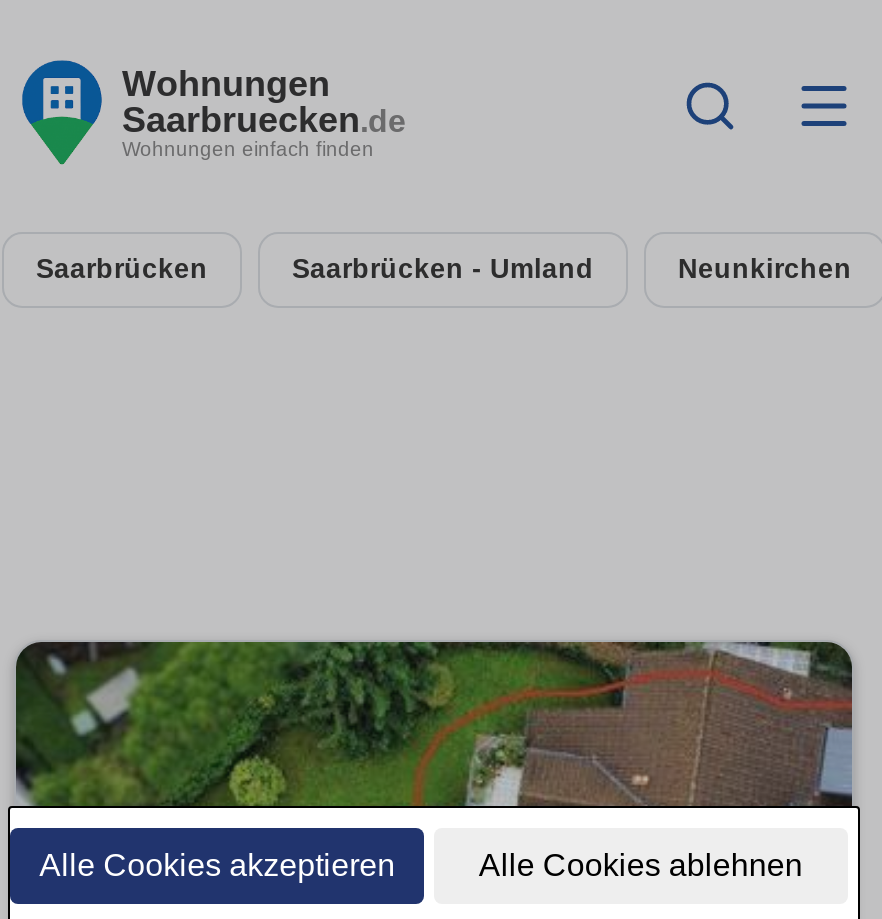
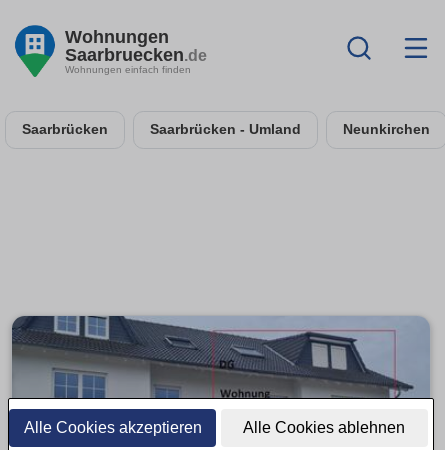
- [image]
+ [image]
